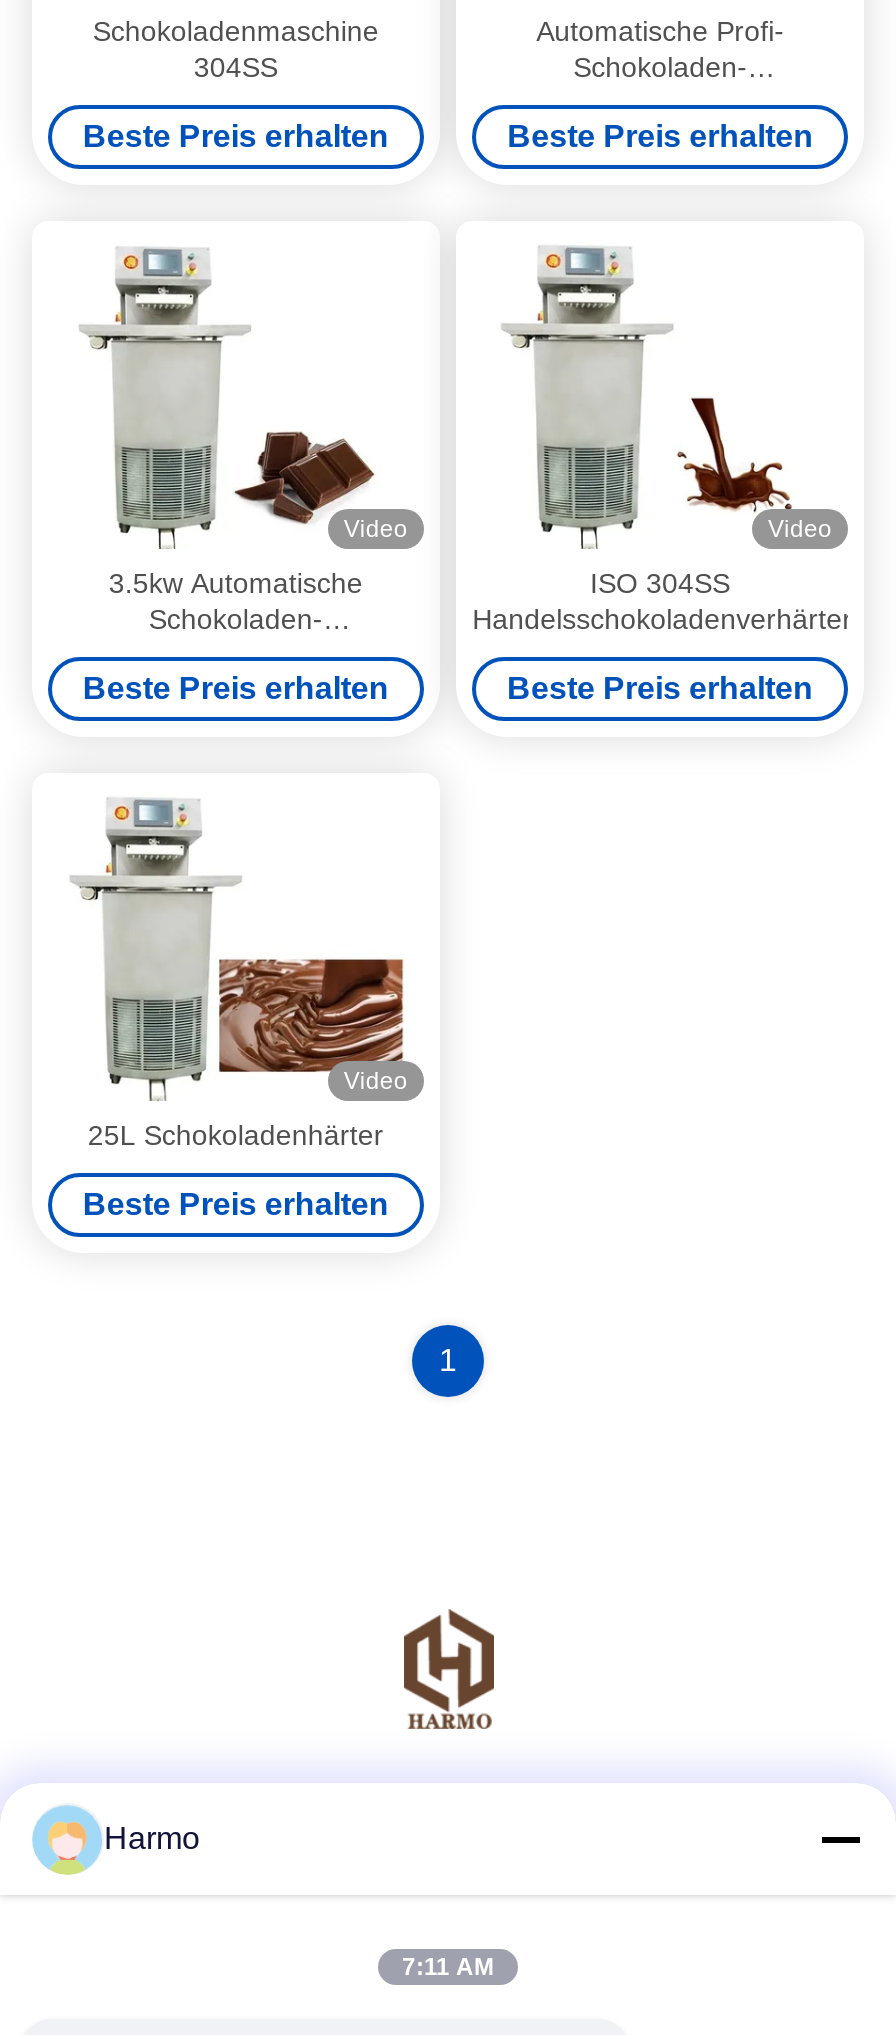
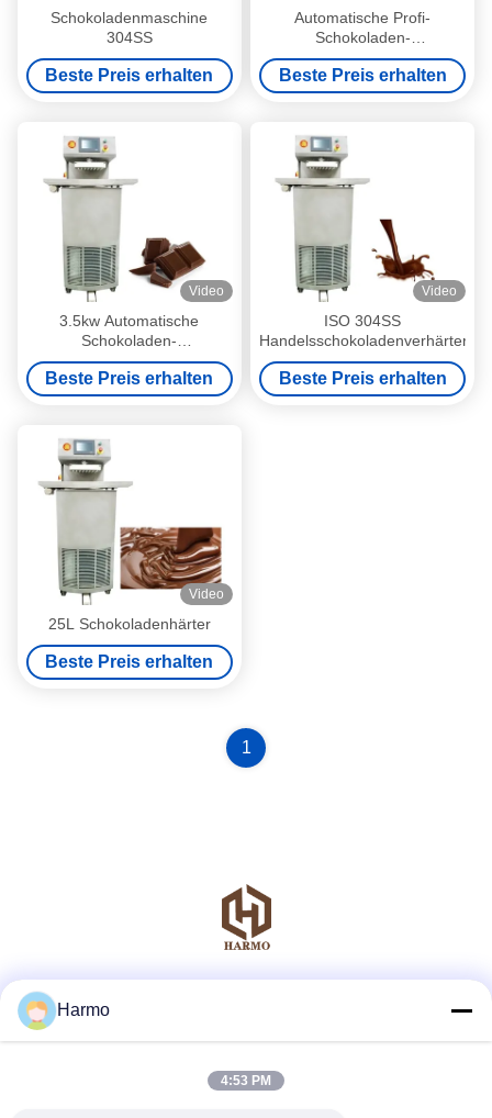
- 7:11 AM
+ 4:53 PM
